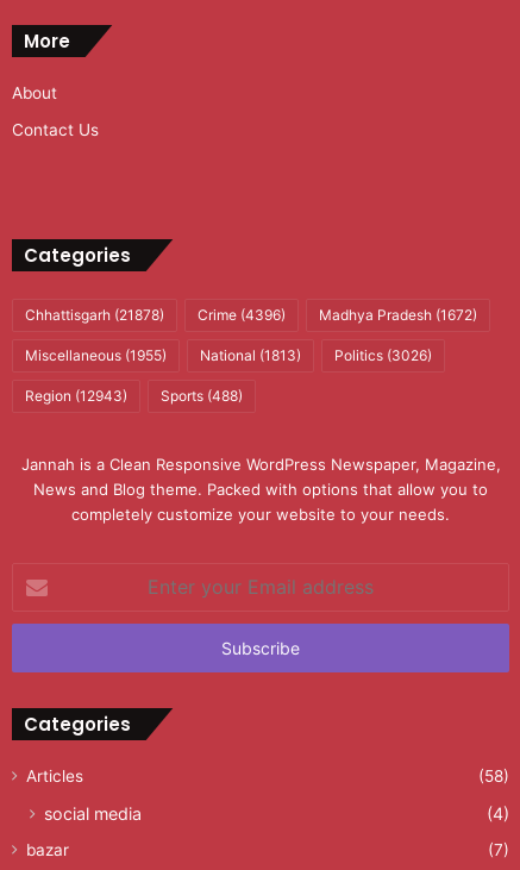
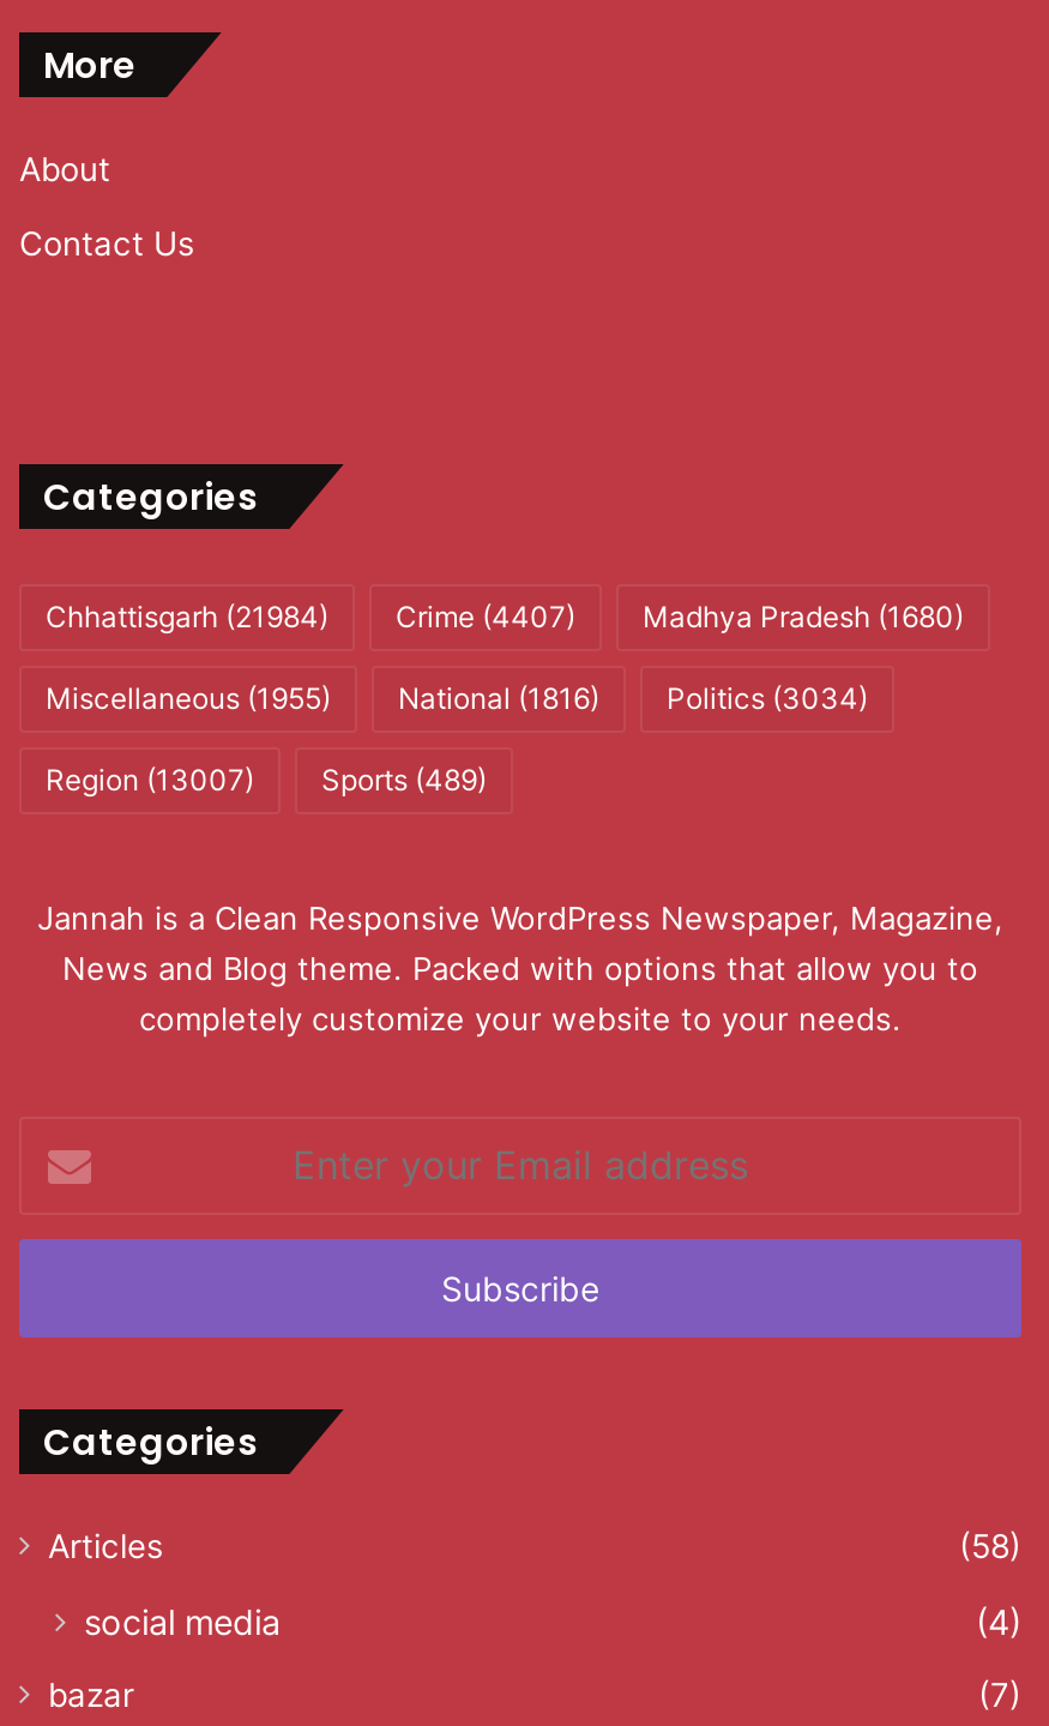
- Chhattisgarh (21878)
+ Chhattisgarh (21984)

- Crime (4396)
+ Crime (4407)

- Madhya Pradesh (1672)
+ Madhya Pradesh (1680)

- National (1813)
+ National (1816)

- Politics (3026)
+ Politics (3034)

- Region (12943)
+ Region (13007)

- Sports (488)
+ Sports (489)
